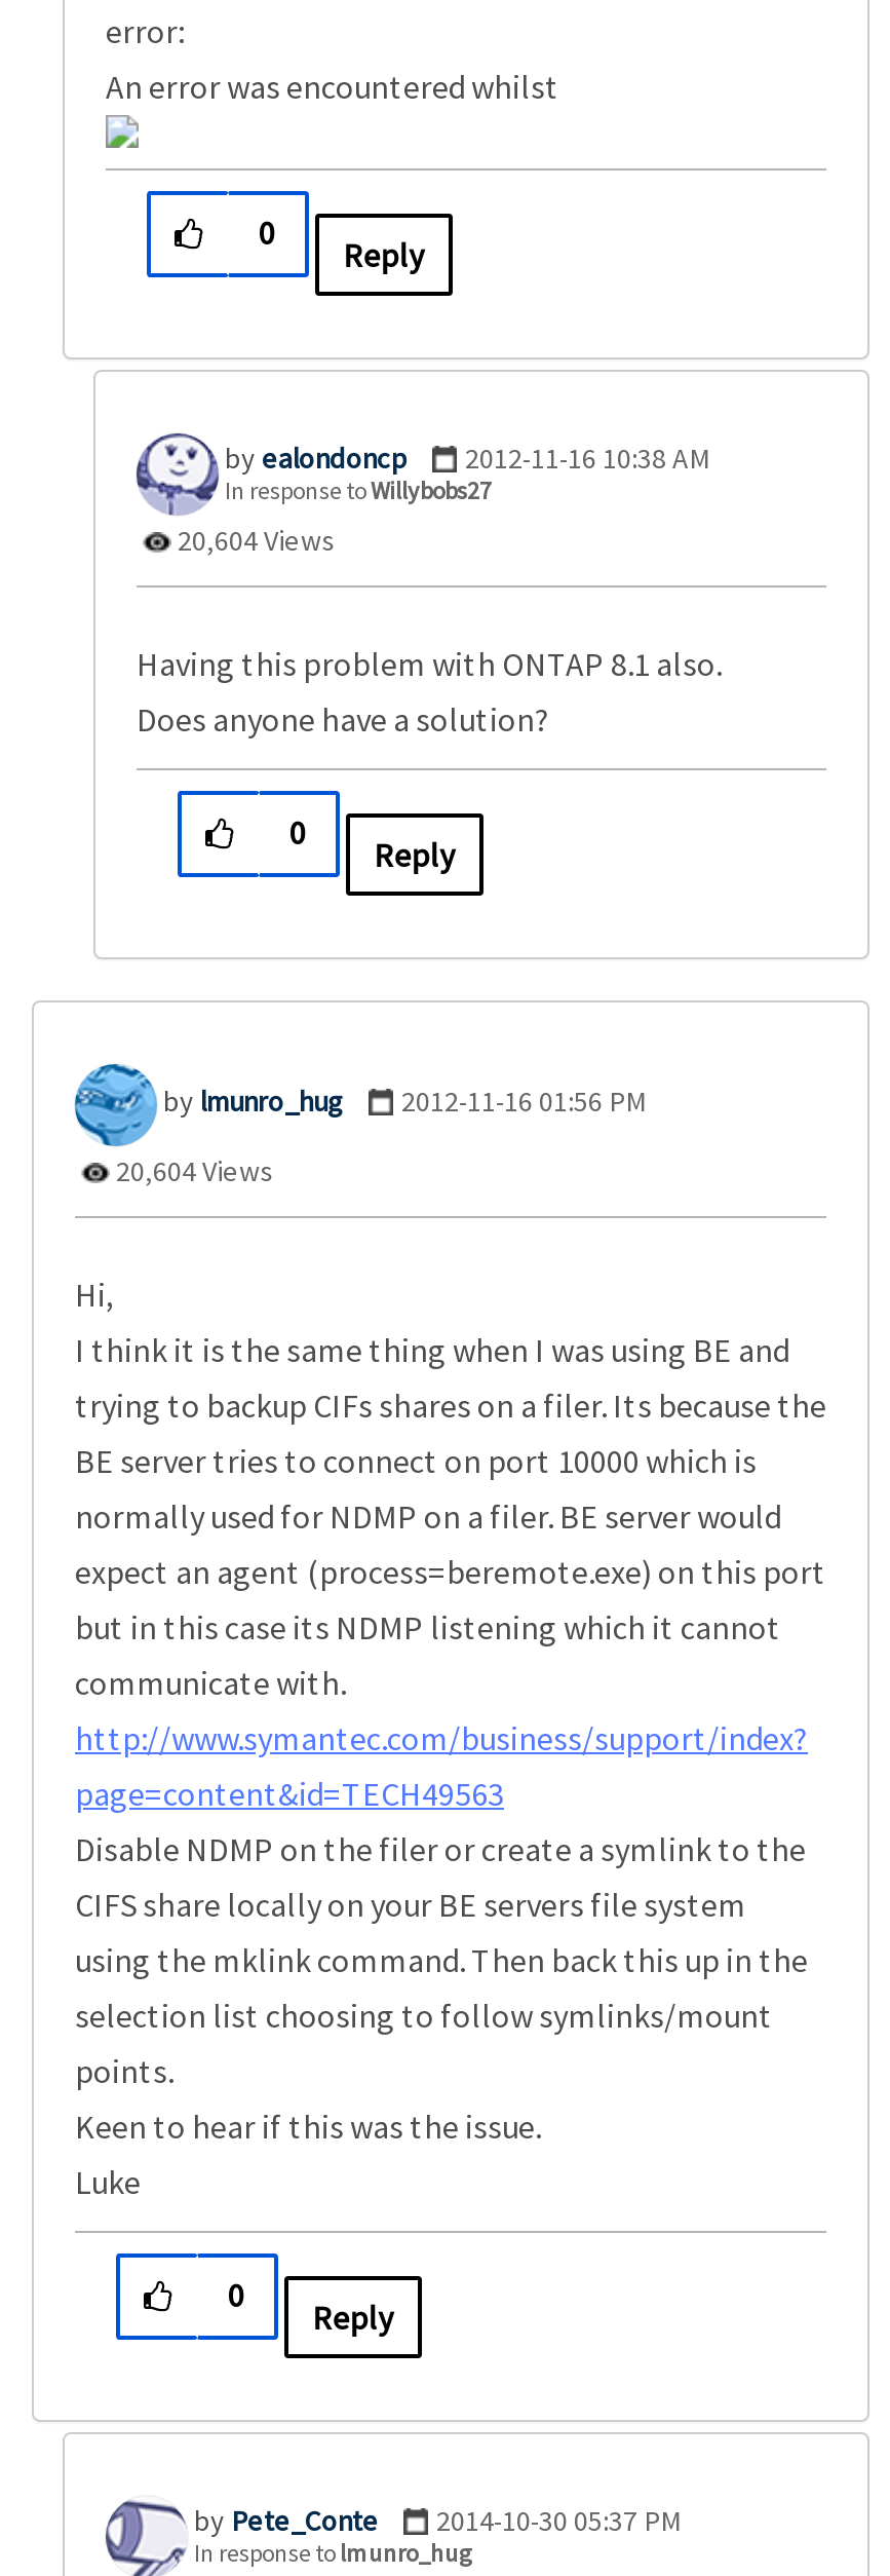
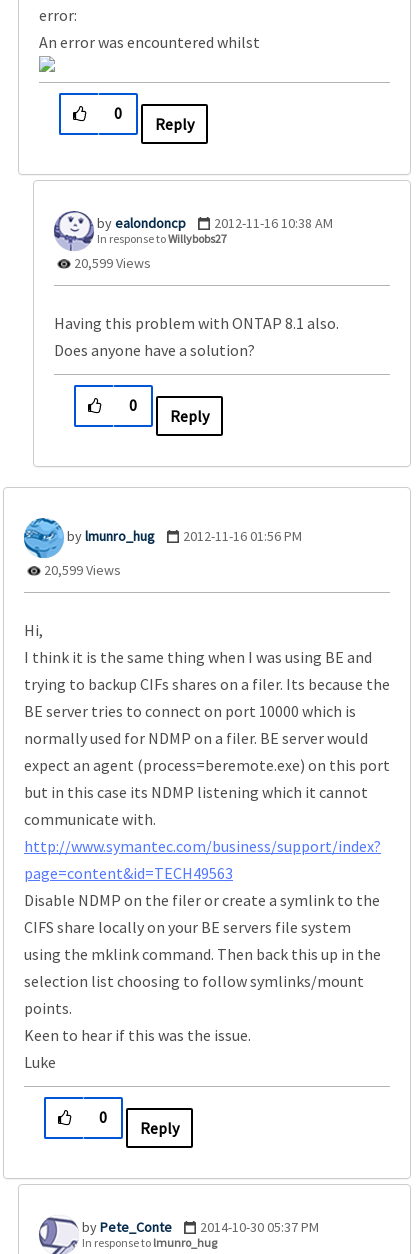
- 20,604 Views
+ 20,599 Views

- 20,604 Views
+ 20,599 Views
